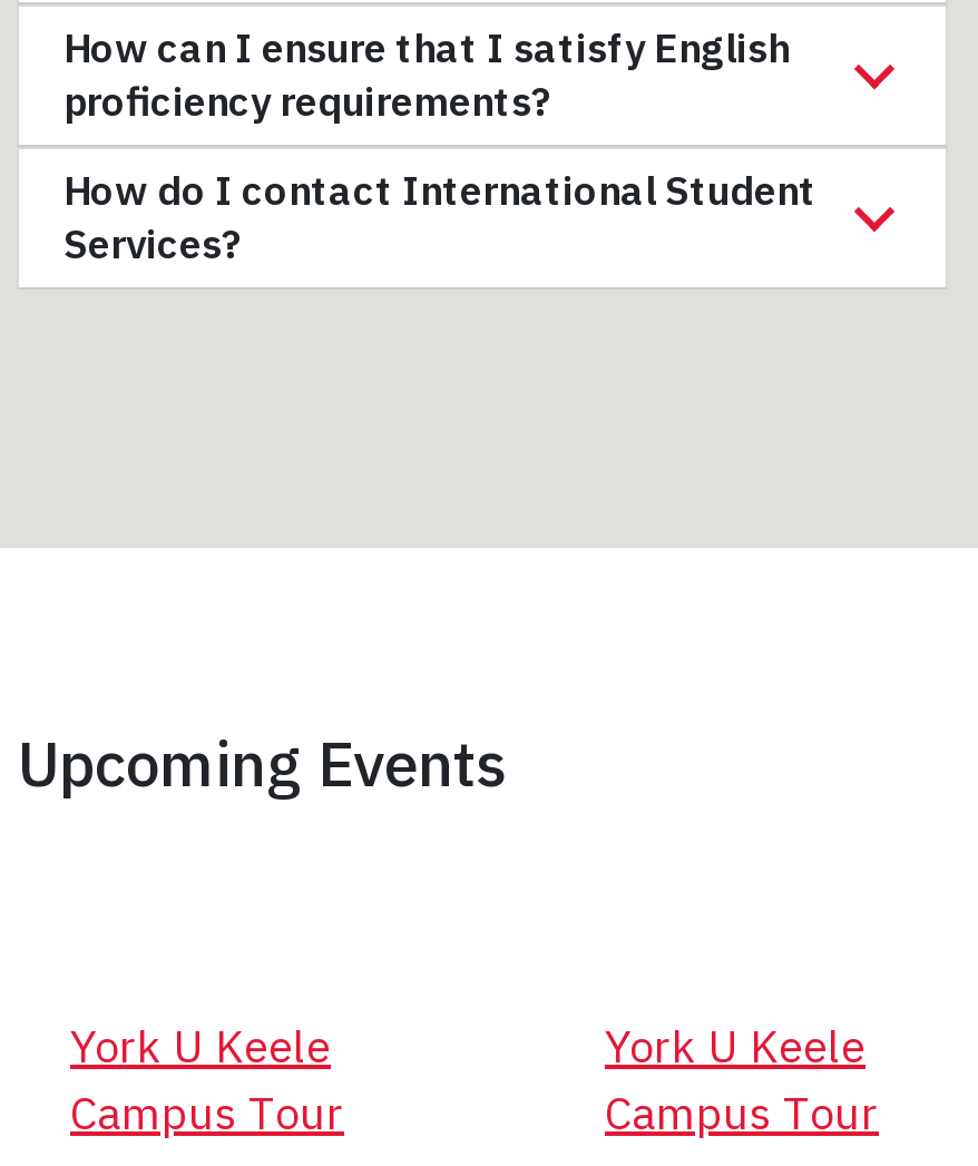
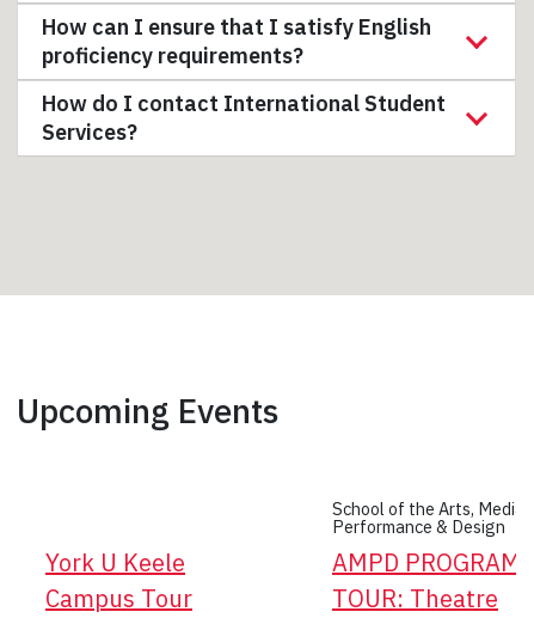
- York U Keele
- Campus Tour
+ School of the Arts, Media,
+ Performance & Design
+ AMPD PROGRAM
+ TOUR: Theatre
